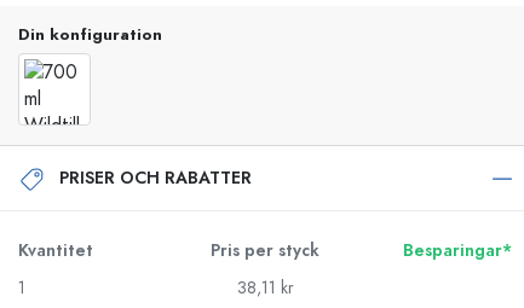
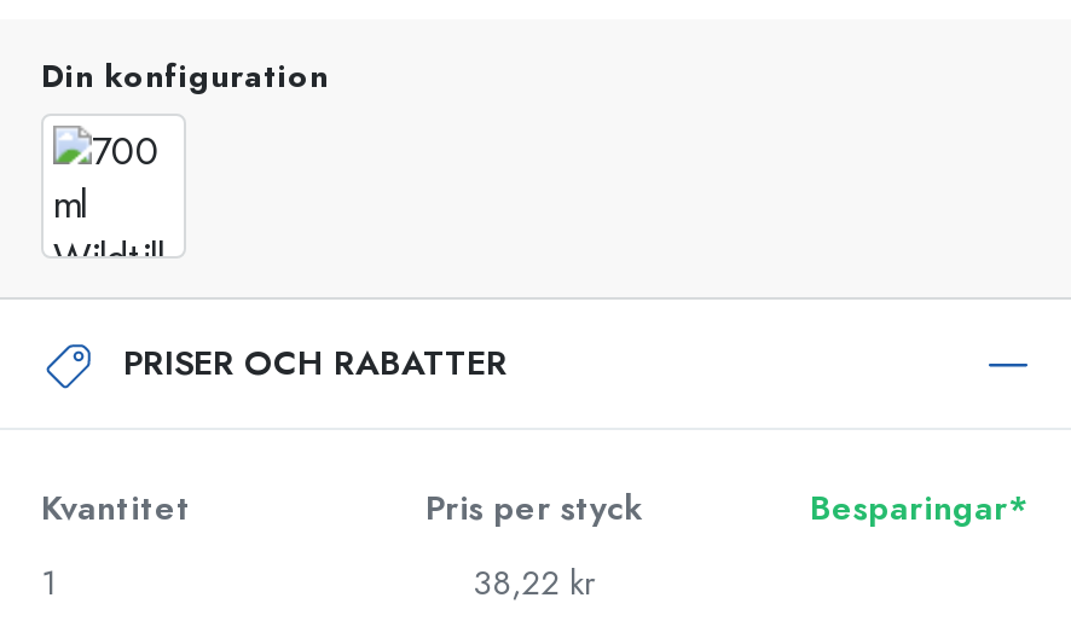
- 38,11 kr
+ 38,22 kr
